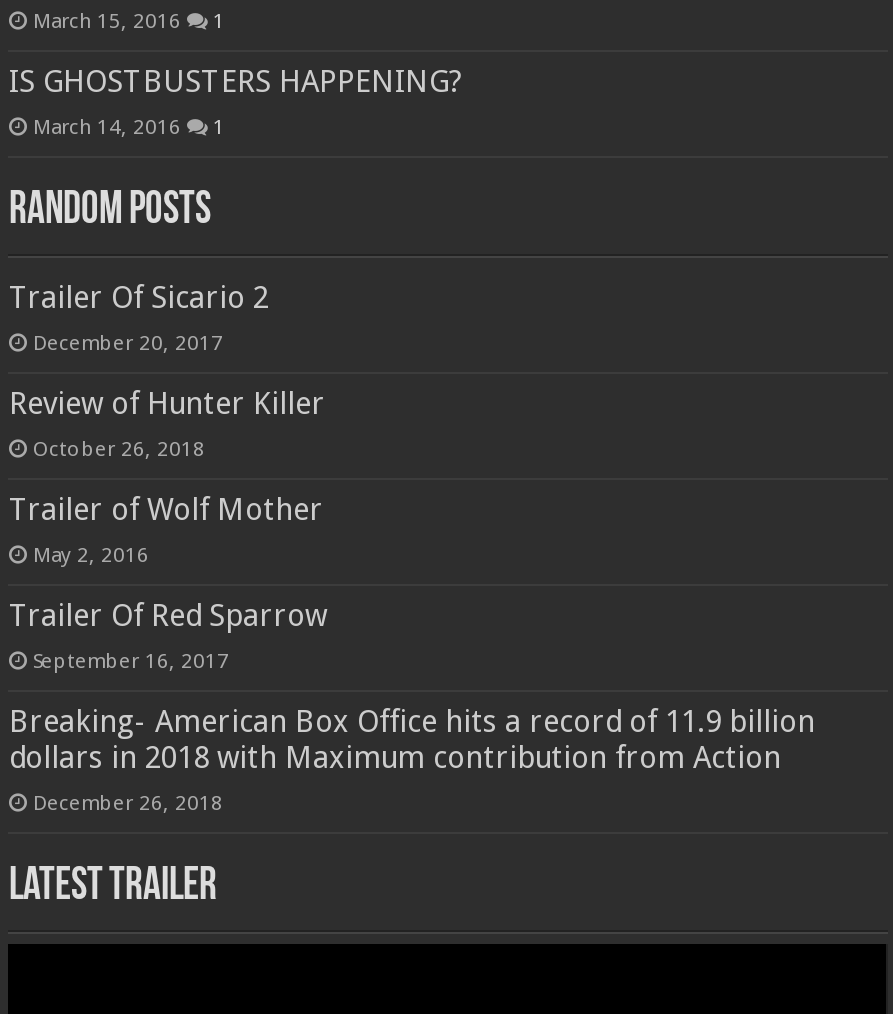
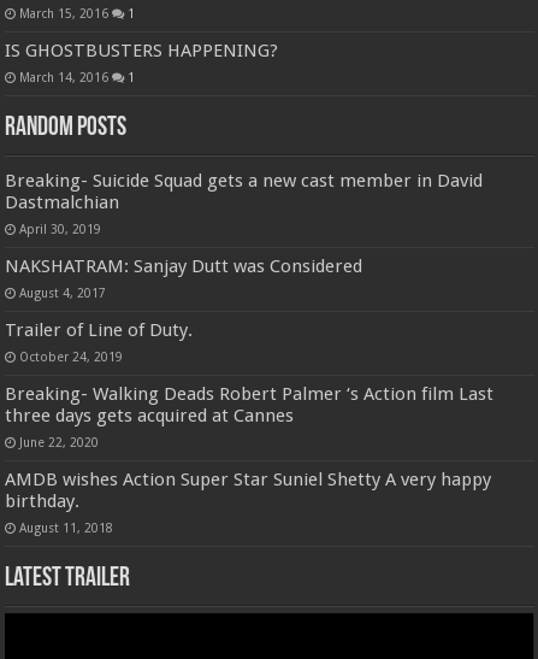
- Trailer Of Sicario 2
- December 20, 2017
+ Breaking- Suicide Squad gets a new cast member in David
+ Dastmalchian
+ April 30, 2019

- Review of Hunter Killer
- October 26, 2018
+ NAKSHATRAM: Sanjay Dutt was Considered
+ August 4, 2017

- Trailer of Wolf Mother
- May 2, 2016
+ Trailer of Line of Duty.
+ October 24, 2019

- Trailer Of Red Sparrow
- September 16, 2017
+ Breaking- Walking Deads Robert Palmer ‘s Action film Last
+ three days gets acquired at Cannes
+ June 22, 2020

- Breaking- American Box Office hits a record of 11.9 billion
- dollars in 2018 with Maximum contribution from Action
- December 26, 2018
+ AMDB wishes Action Super Star Suniel Shetty A very happy
+ birthday.
+ August 11, 2018
